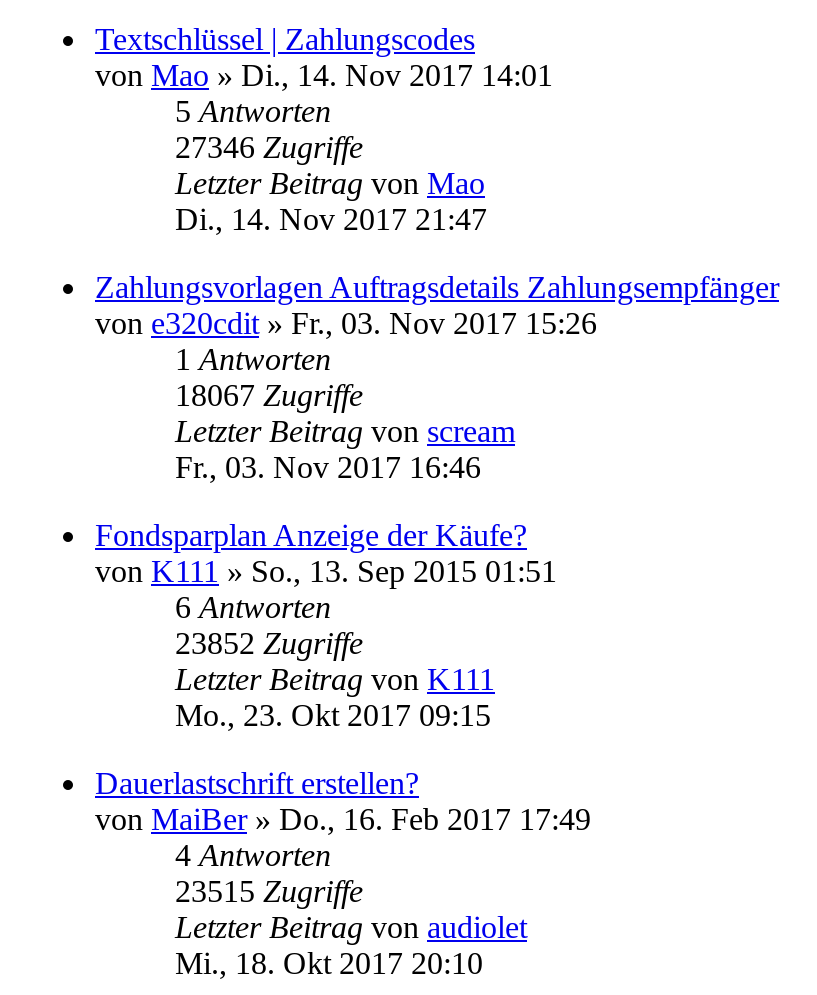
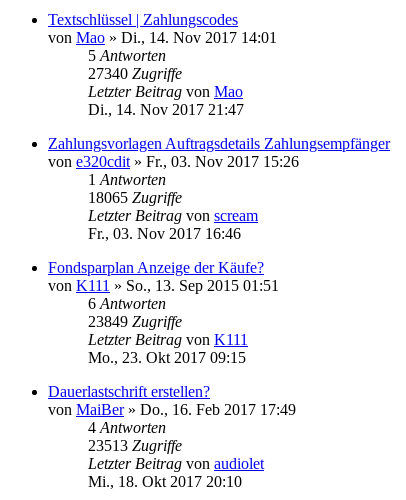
- 27346 Zugriffe
+ 27340 Zugriffe

- 18067 Zugriffe
+ 18065 Zugriffe

- 23852 Zugriffe
+ 23849 Zugriffe

- 23515 Zugriffe
+ 23513 Zugriffe
